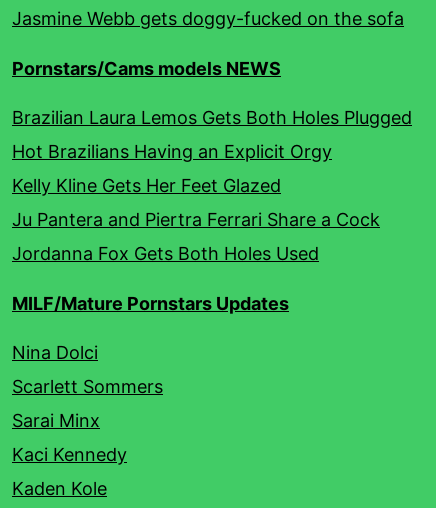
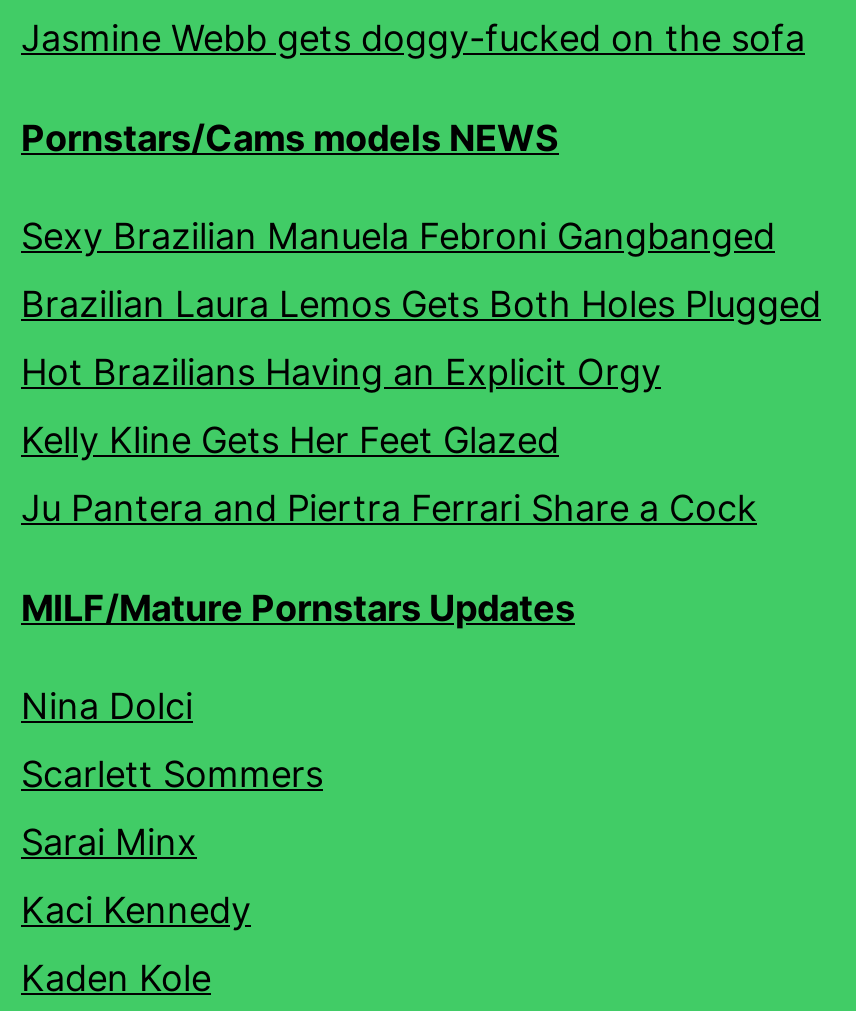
+ Sexy Brazilian Manuela Febroni Gangbanged

moved down: Brazilian Laura Lemos Gets Both Holes Plugged | Hot Brazilians Having an Explicit Orgy | Kelly Kline Gets Her Feet Glazed | Ju Pantera and Piertra Ferrari Share a Cock

- Jordanna Fox Gets Both Holes Used
